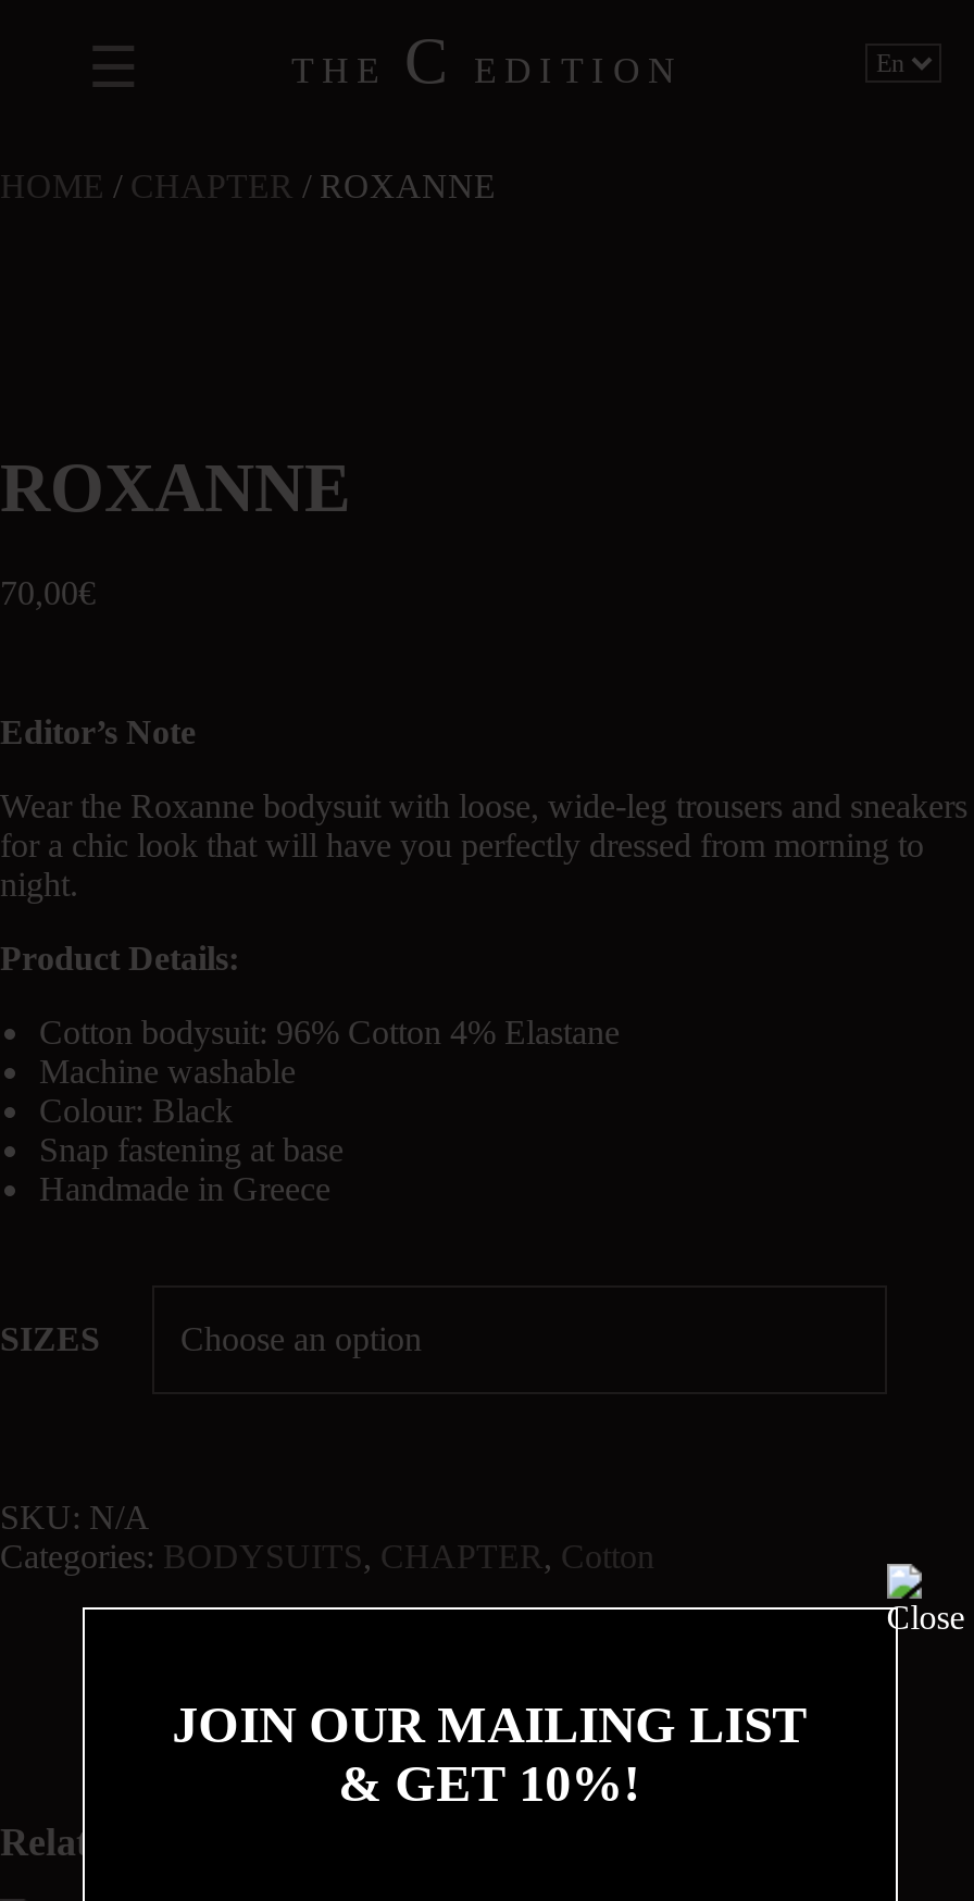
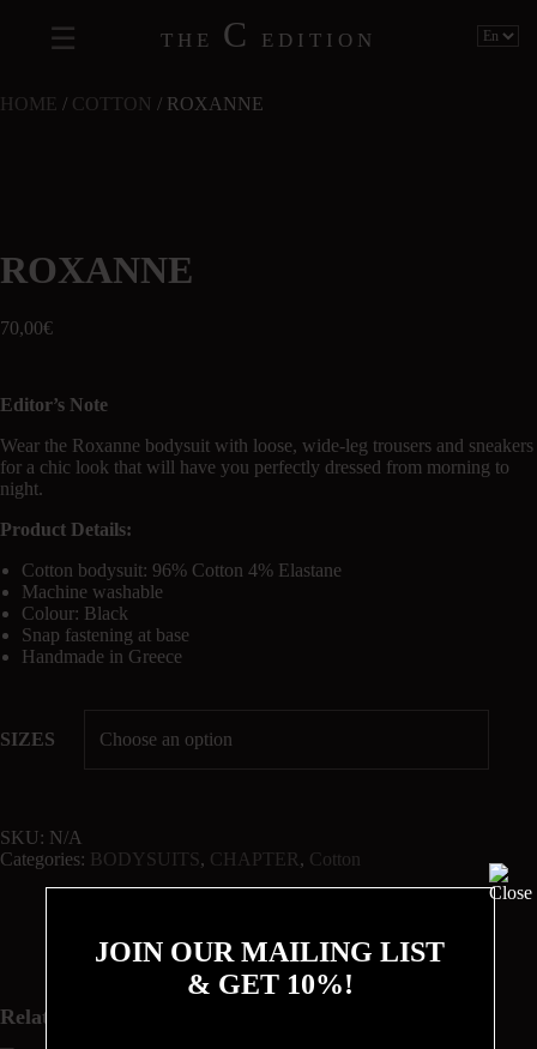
- HOME / CHAPTER / ROXANNE
+ HOME / COTTON / ROXANNE
